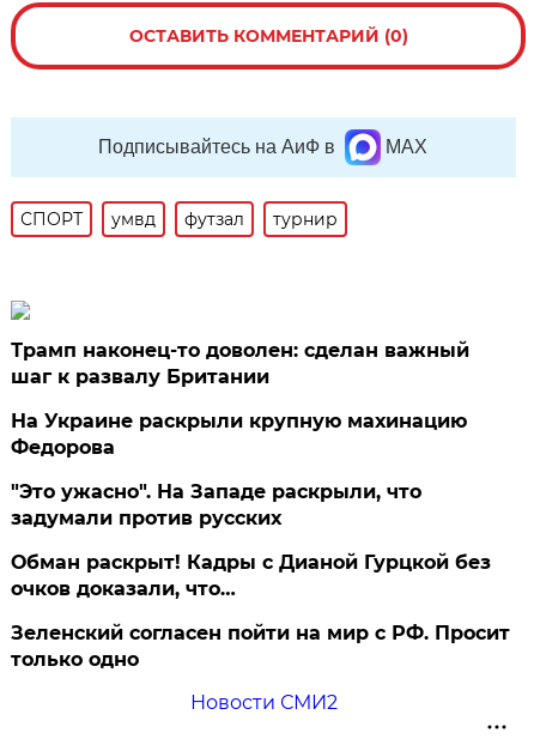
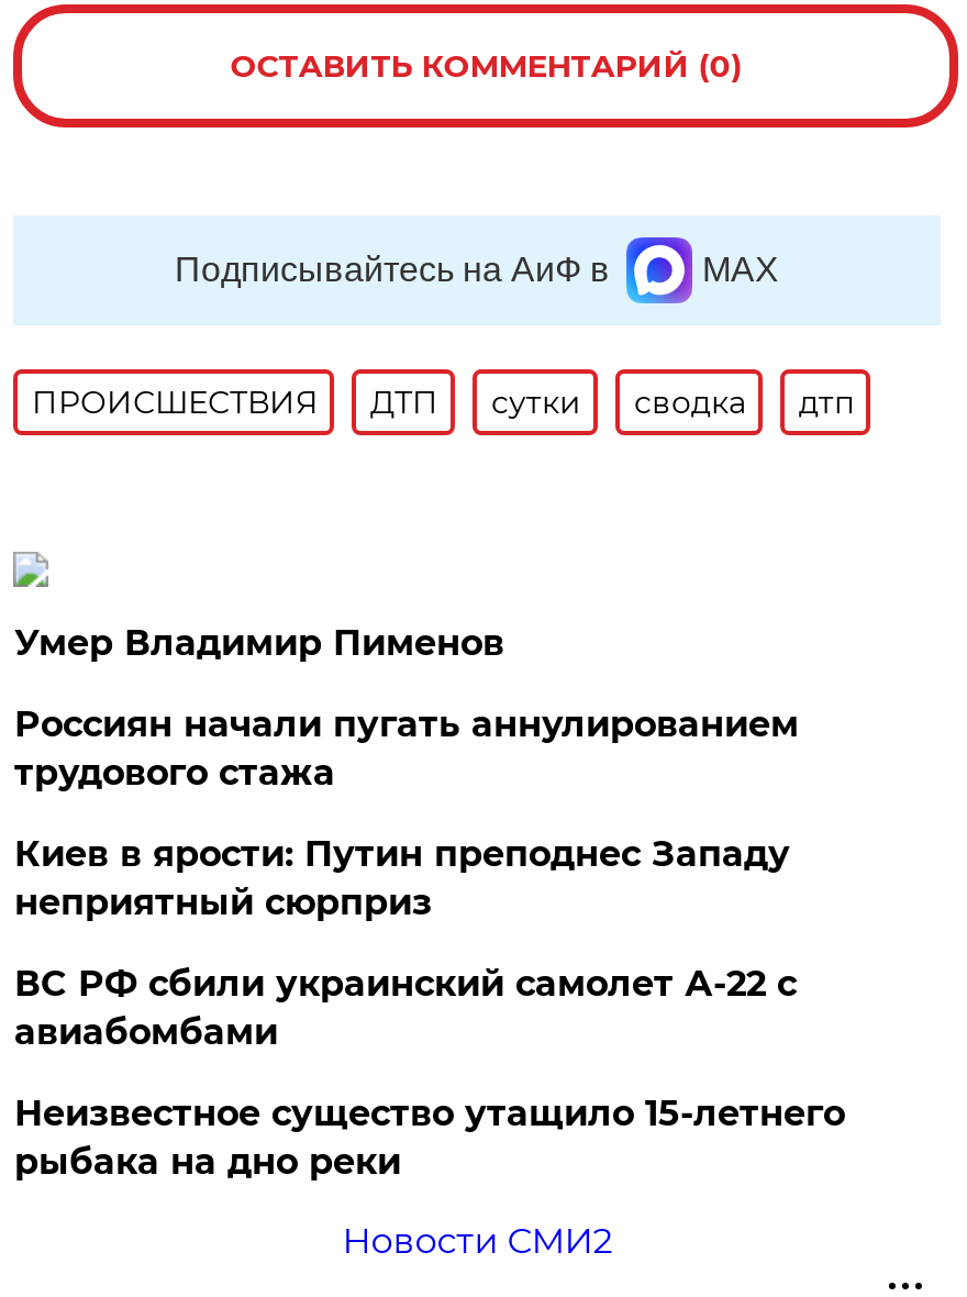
- СПОРТ
- умвд
- футзал
- турнир
+ ПРОИСШЕСТВИЯ
+ ДТП
+ сутки
+ сводка
+ дтп

- Трамп наконец-то доволен: сделан важный
- шаг к развалу Британии
+ Умер Владимир Пименов

- На Украине раскрыли крупную махинацию
- Федорова
+ Россиян начали пугать аннулированием
+ трудового стажа

- "Это ужасно". На Западе раскрыли, что
- задумали против русских
+ Киев в ярости: Путин преподнес Западу
+ неприятный сюрприз

- Обман раскрыт! Кадры с Дианой Гурцкой без
- очков доказали, что…
+ ВС РФ сбили украинский самолет А-22 с
+ авиабомбами

- Зеленский согласен пойти на мир с РФ. Просит
- только одно
+ Неизвестное существо утащило 15-летнего
+ рыбака на дно реки
